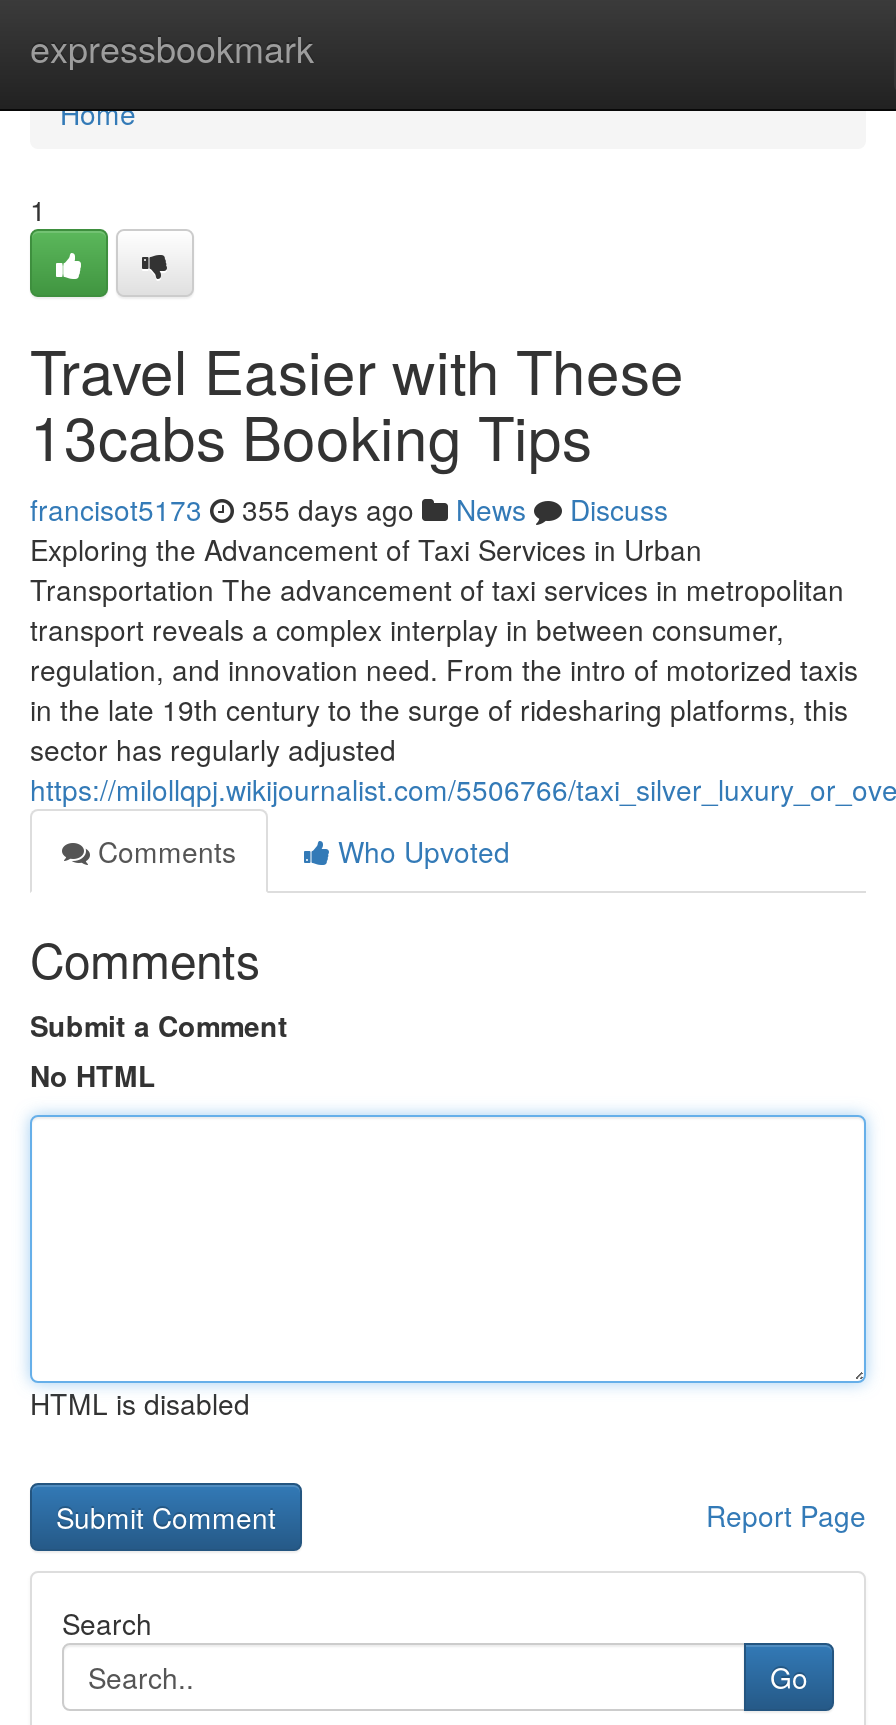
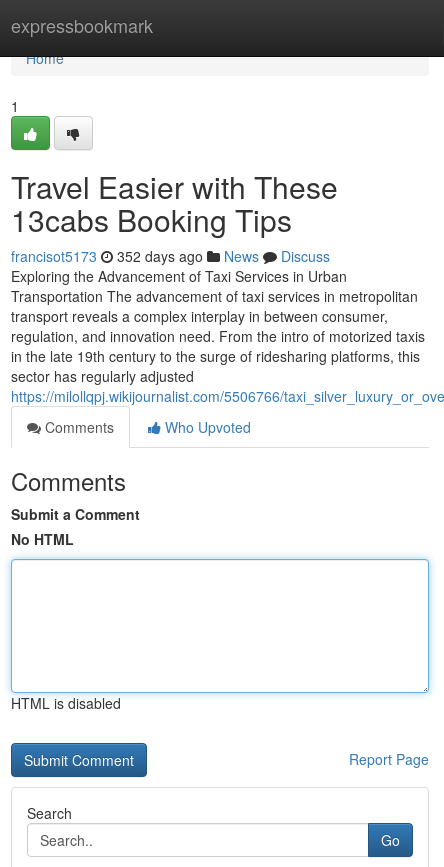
- francisot5173 355 days ago News Discuss
+ francisot5173 352 days ago News Discuss
